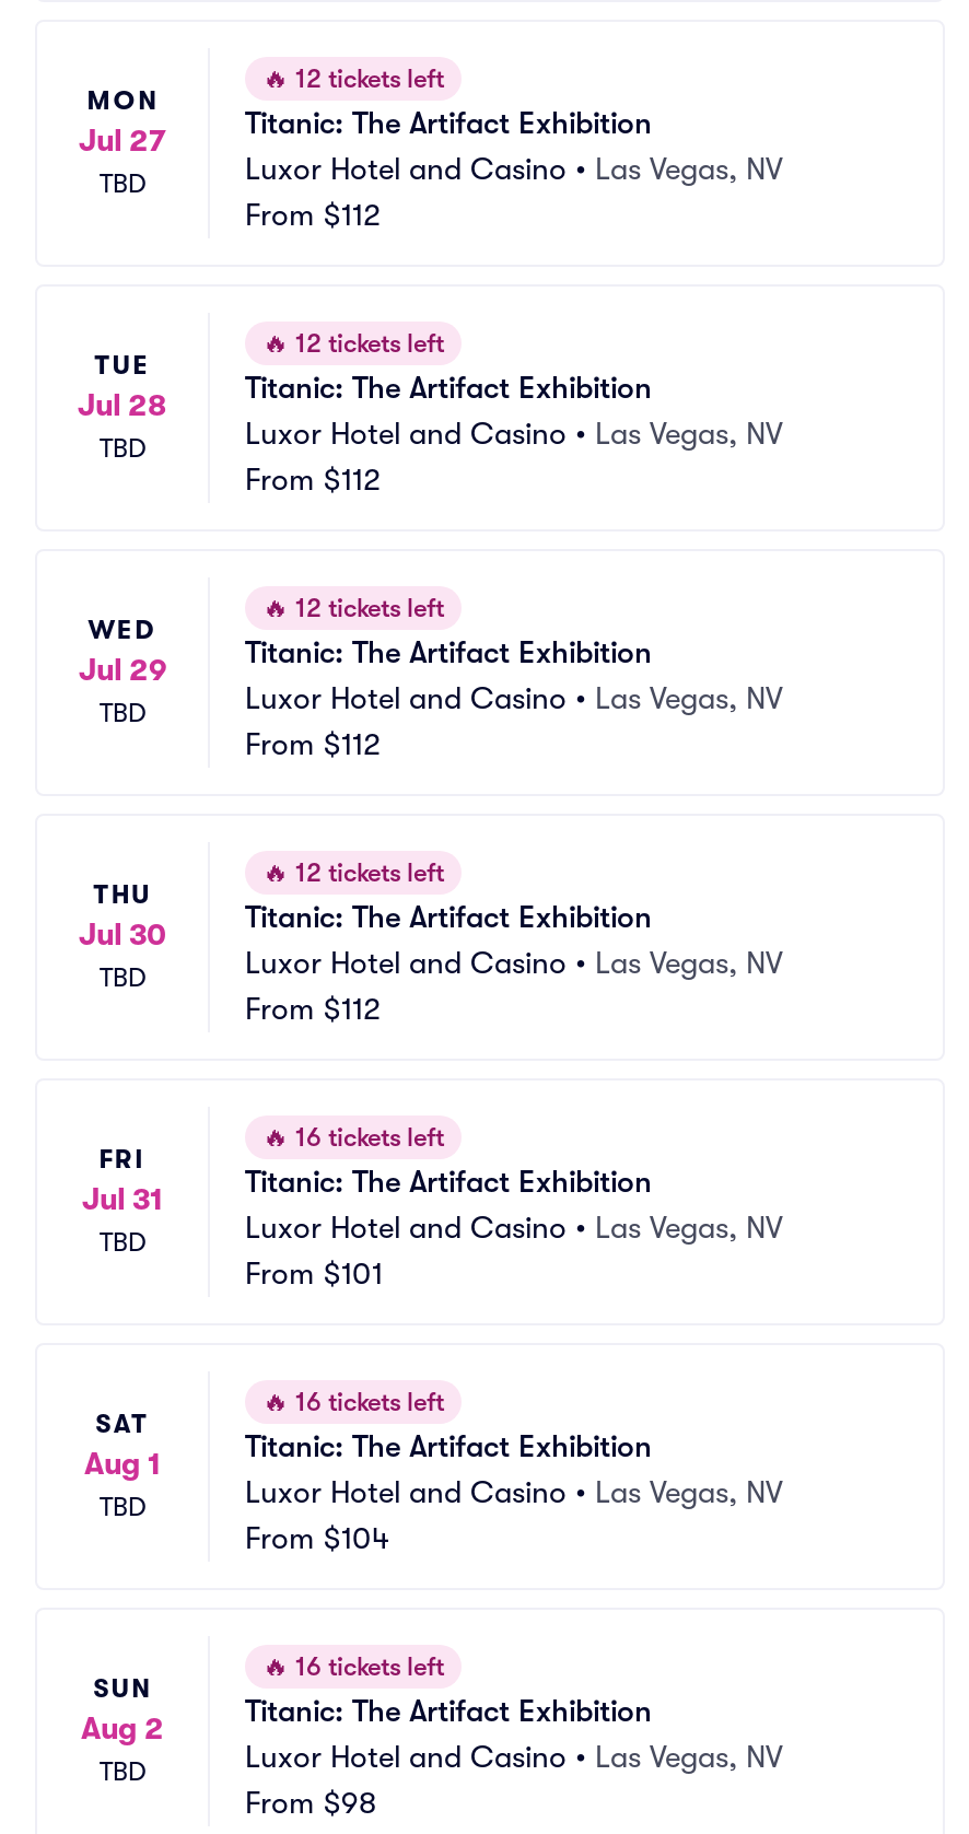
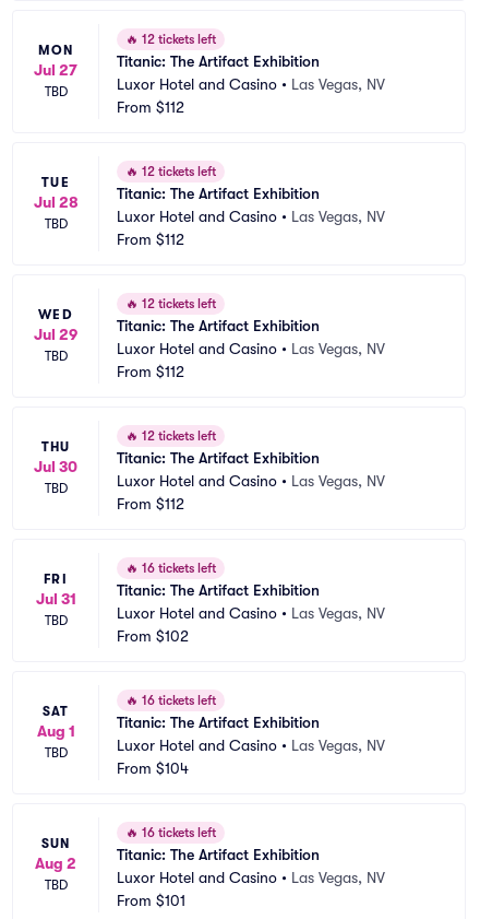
- From $101
+ From $102

- From $98
+ From $101
